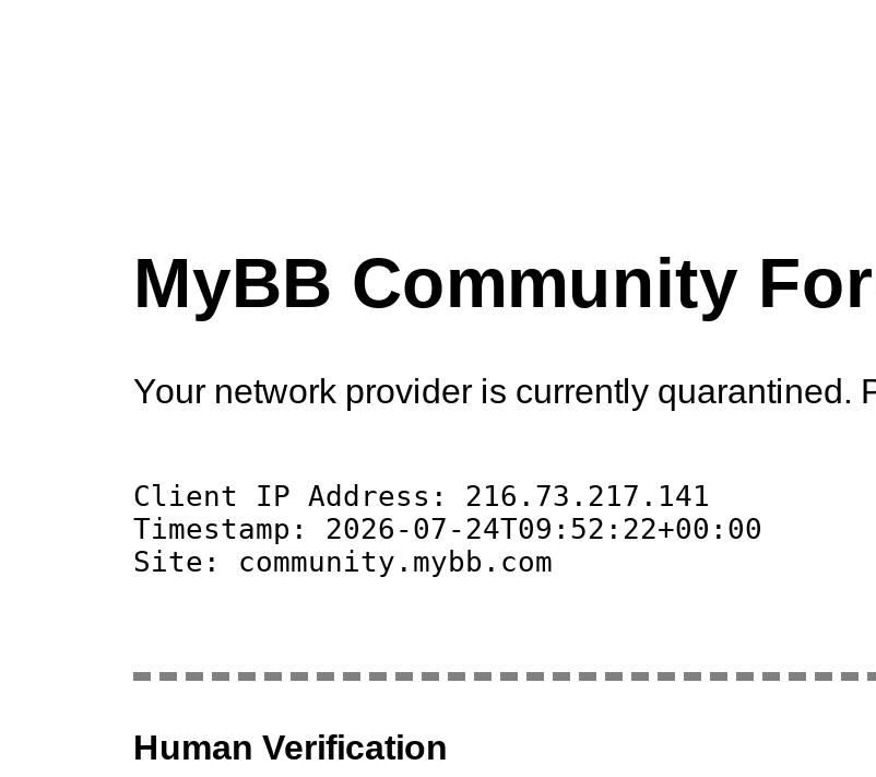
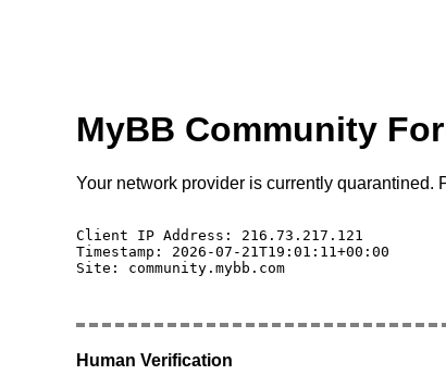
- Client IP Address: 216.73.217.141
+ Client IP Address: 216.73.217.121

- Timestamp: 2026-07-24T09:52:22+00:00
+ Timestamp: 2026-07-21T19:01:11+00:00
